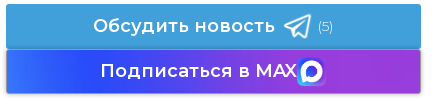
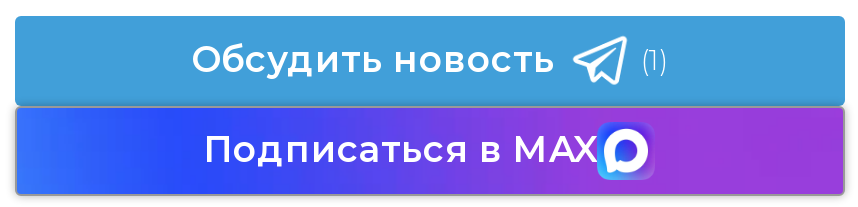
- (5)
+ (1)
